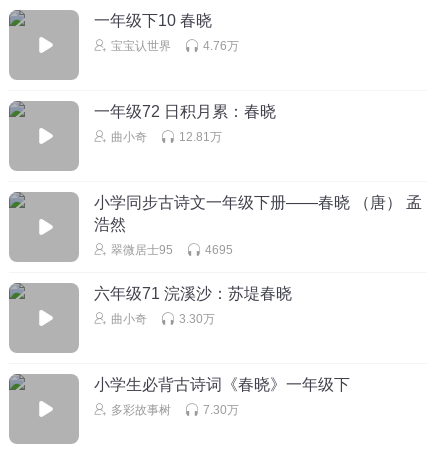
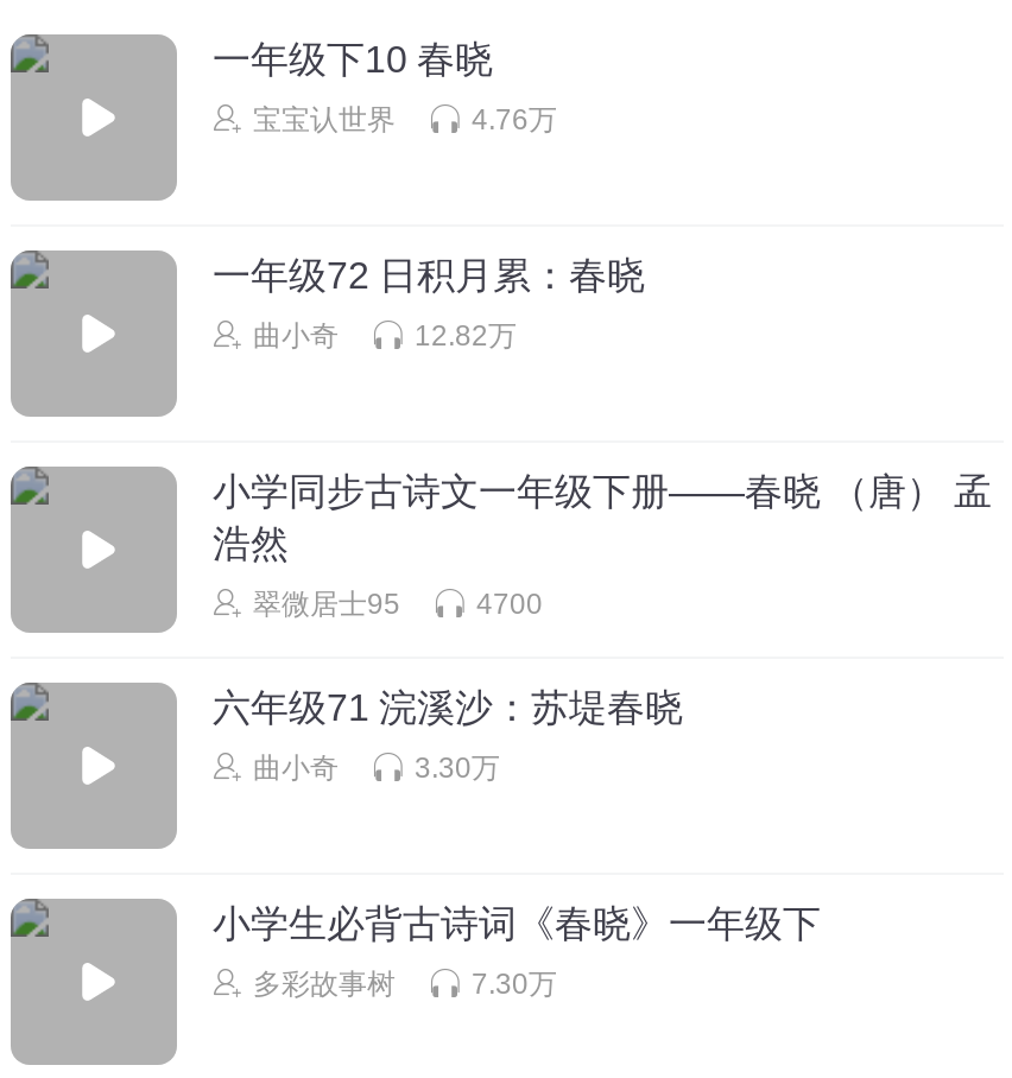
- 12.81万
+ 12.82万

- 4695
+ 4700
